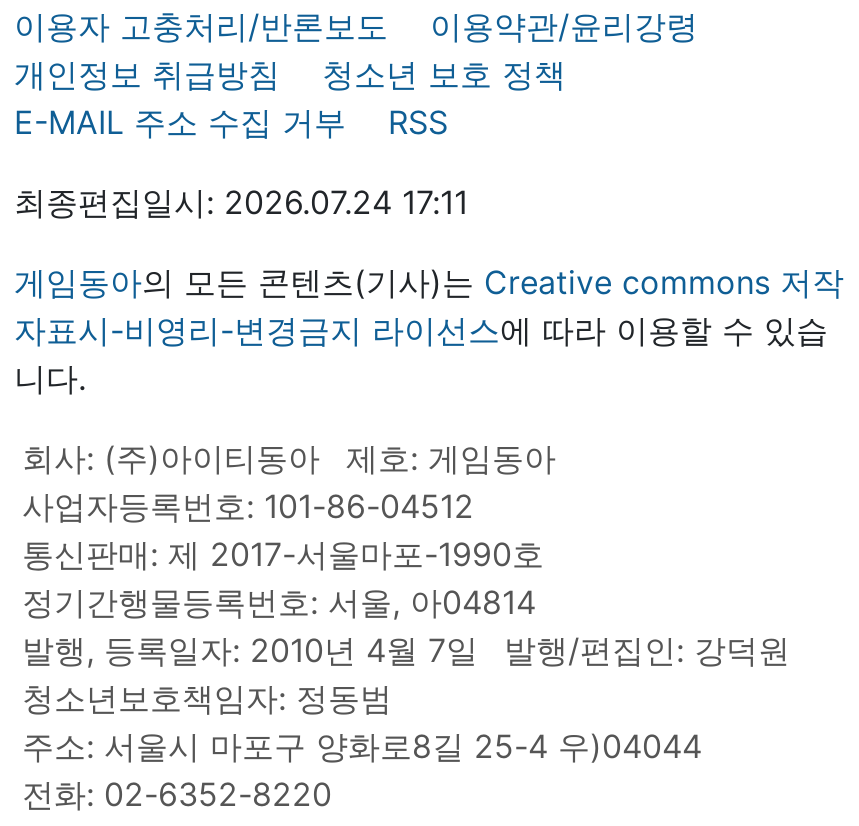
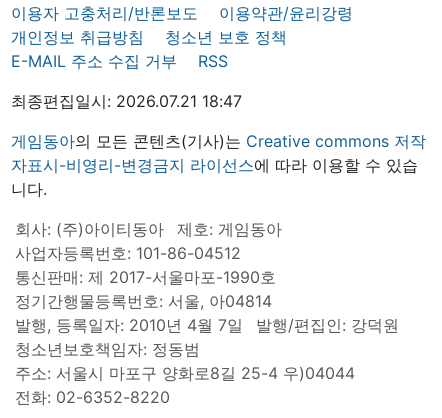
- 최종편집일시: 2026.07.24 17:11
+ 최종편집일시: 2026.07.21 18:47
